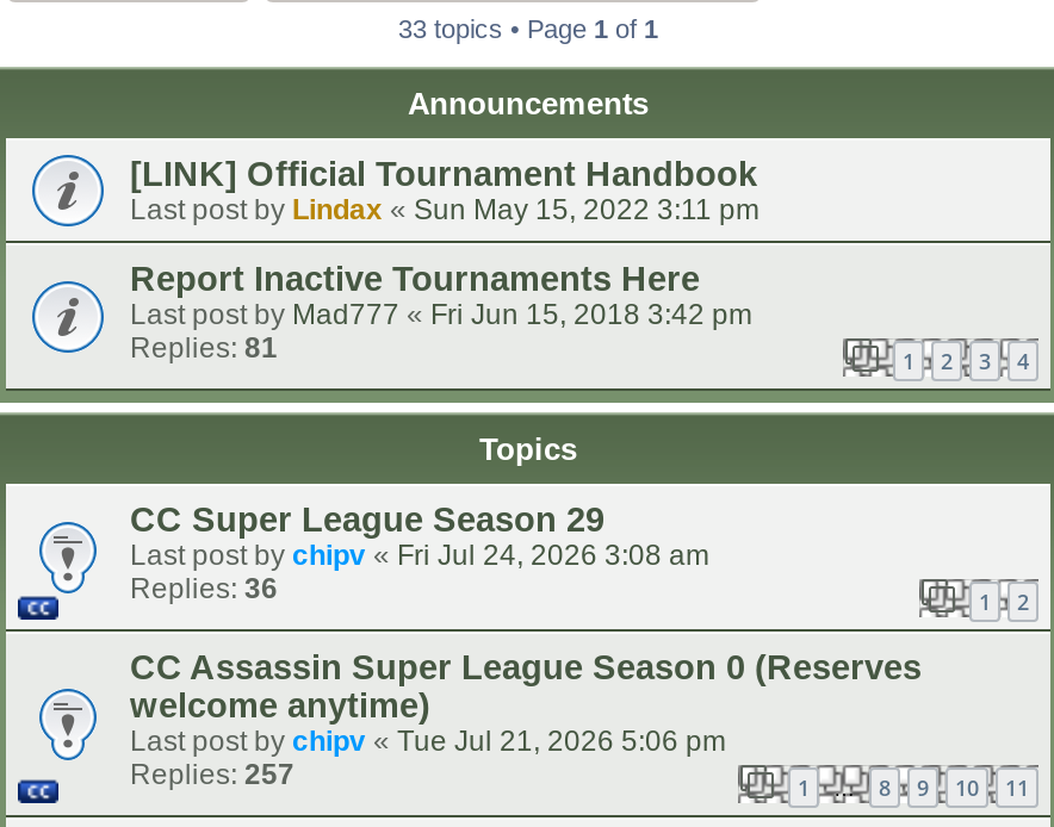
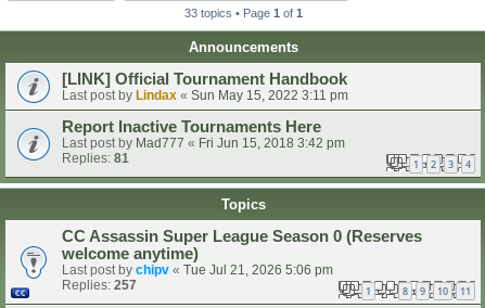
- CC Super League Season 29
- Last post by chipv«Fri Jul 24, 2026 3:08 am
- Replies: 36
- 1
- 2
